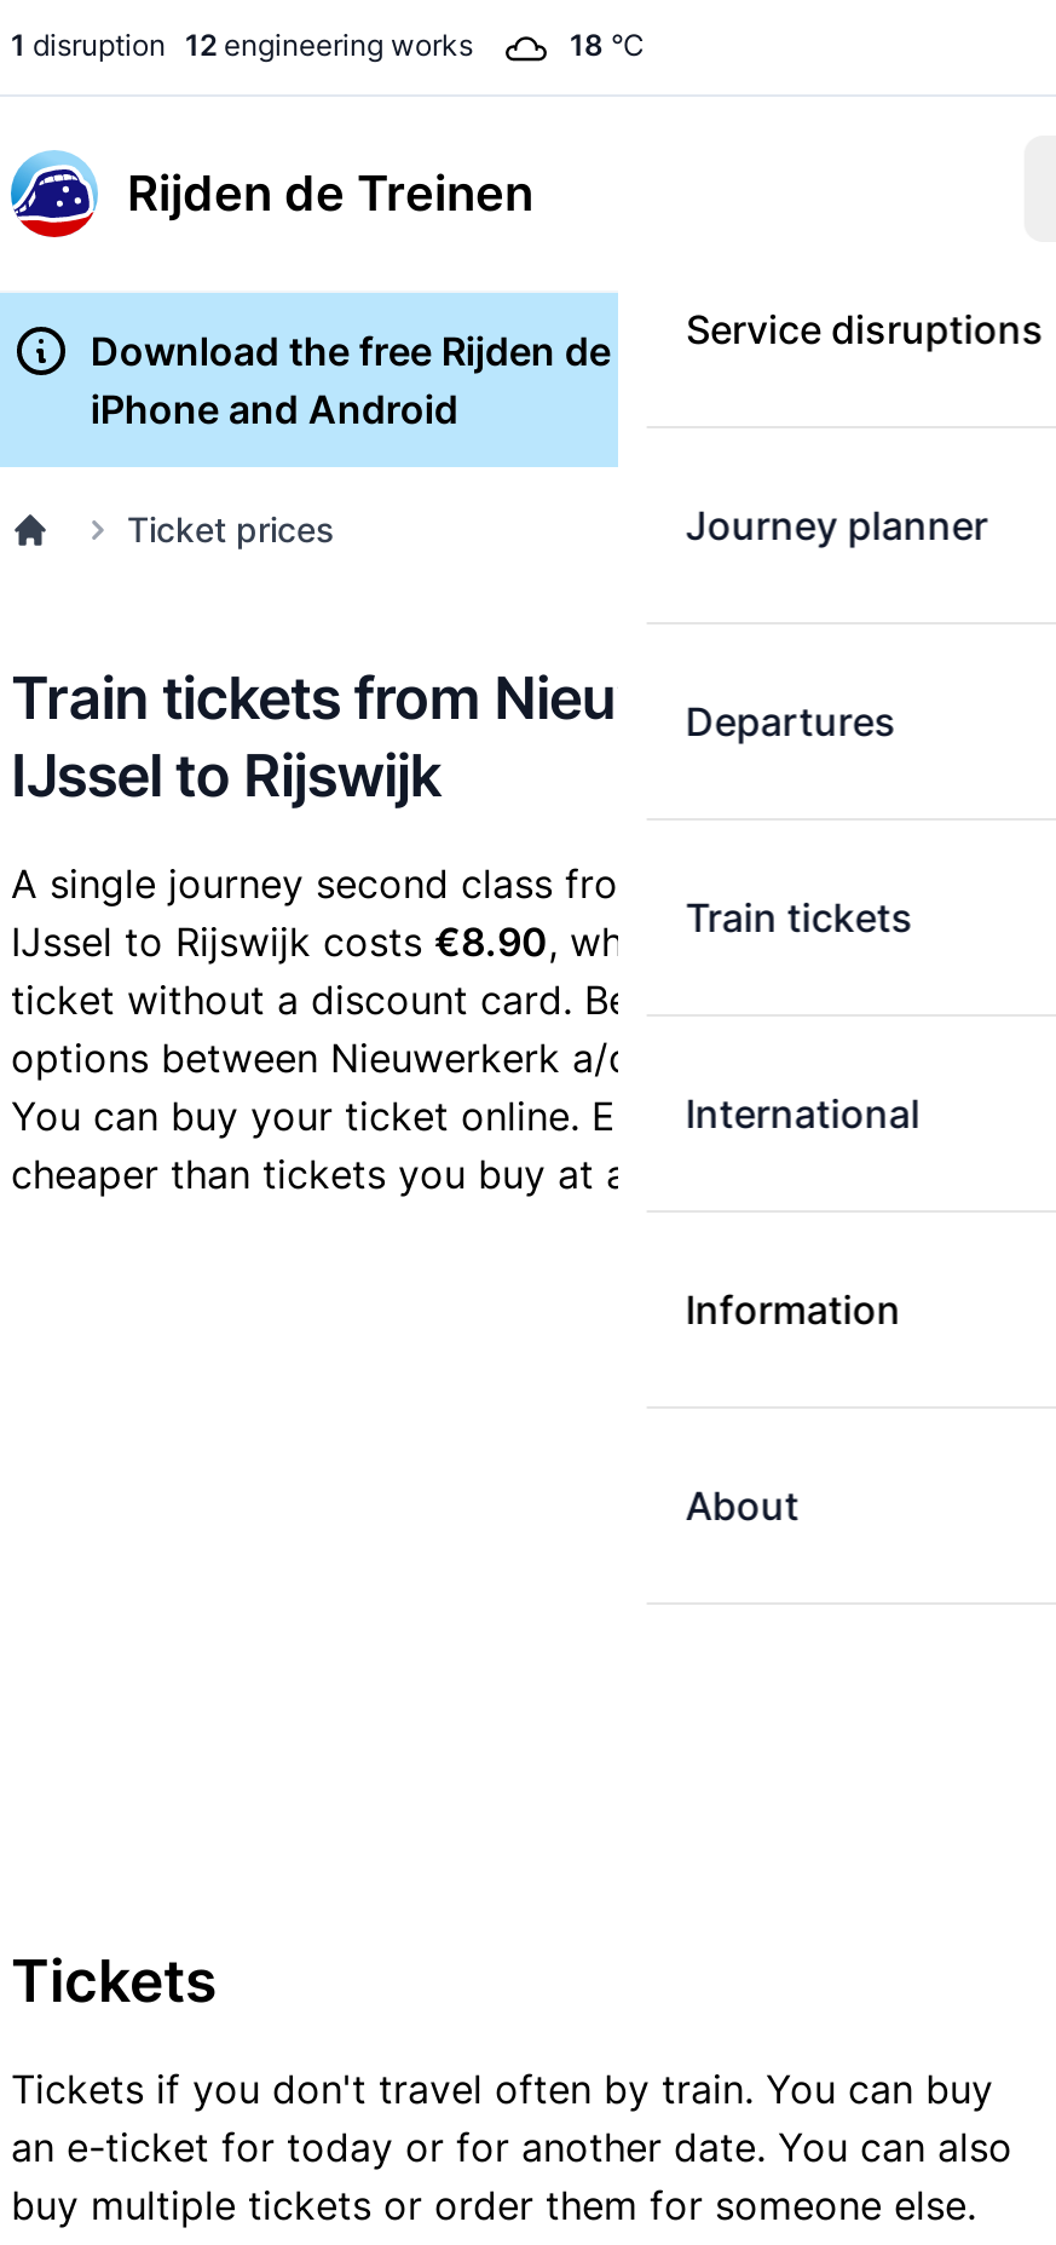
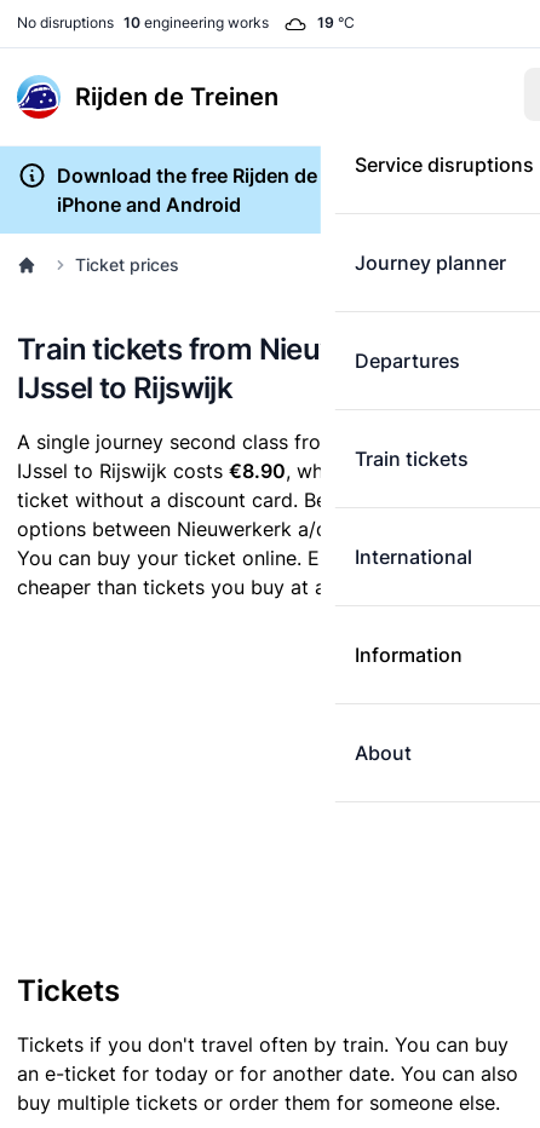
- 1 disruption 12 engineering works
+ No disruptions 10 engineering works

- 18 °C
+ 19 °C
